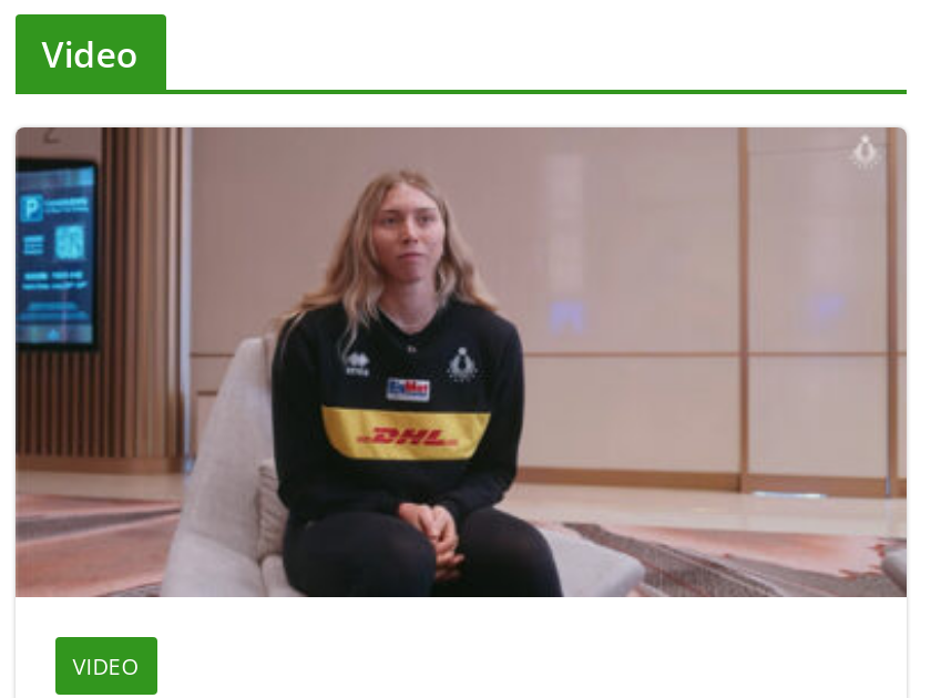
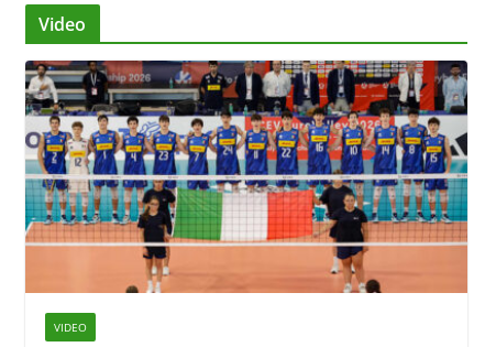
- [image]
+ [image]
